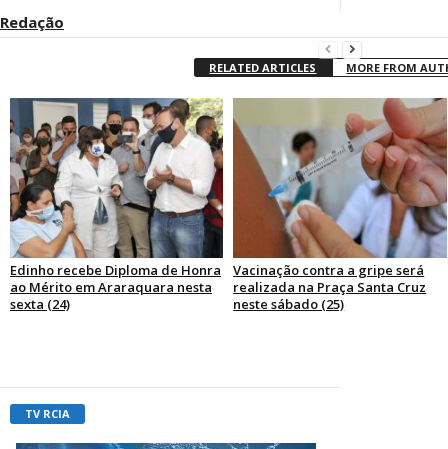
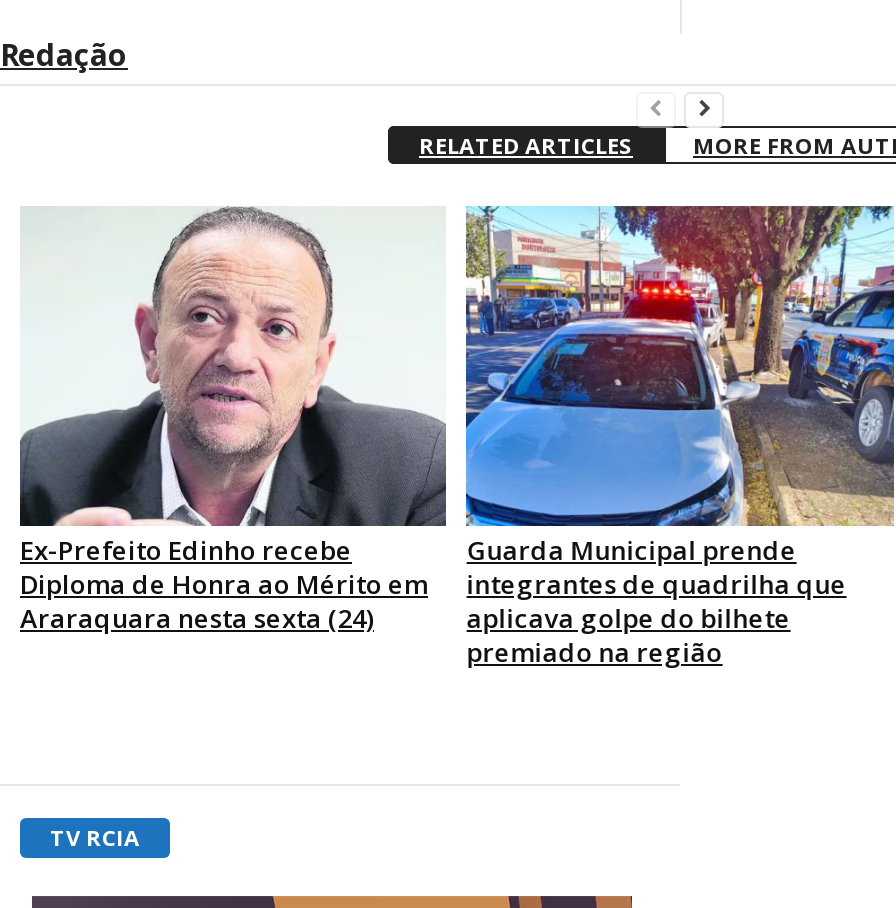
- [image]
- Edinho recebe Diploma de Honra
- ao Mérito em Araraquara nesta
- sexta (24)
+ [image]
+ Ex-Prefeito Edinho recebe
+ Diploma de Honra ao Mérito em
+ Araraquara nesta sexta (24)

- [image]
- Vacinação contra a gripe será
- realizada na Praça Santa Cruz
- neste sábado (25)
+ [image]
+ Guarda Municipal prende
+ integrantes de quadrilha que
+ aplicava golpe do bilhete
+ premiado na região
